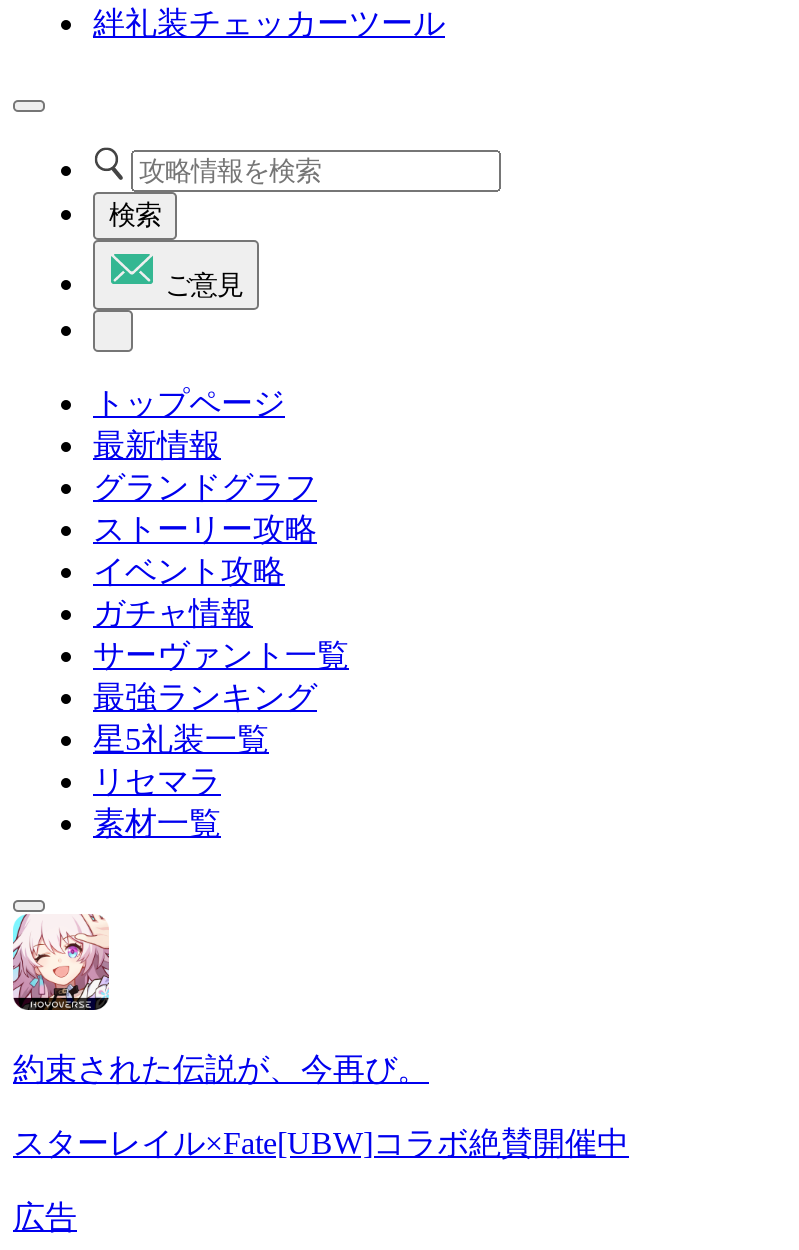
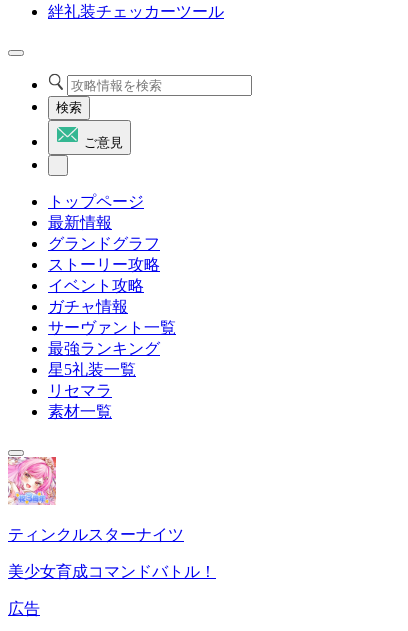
- [image]
- 約束された伝説が、今再び。
+ [image]
+ ティンクルスターナイツ

- スターレイル×Fate[UBW]コラボ絶賛開催中
+ 美少女育成コマンドバトル！
